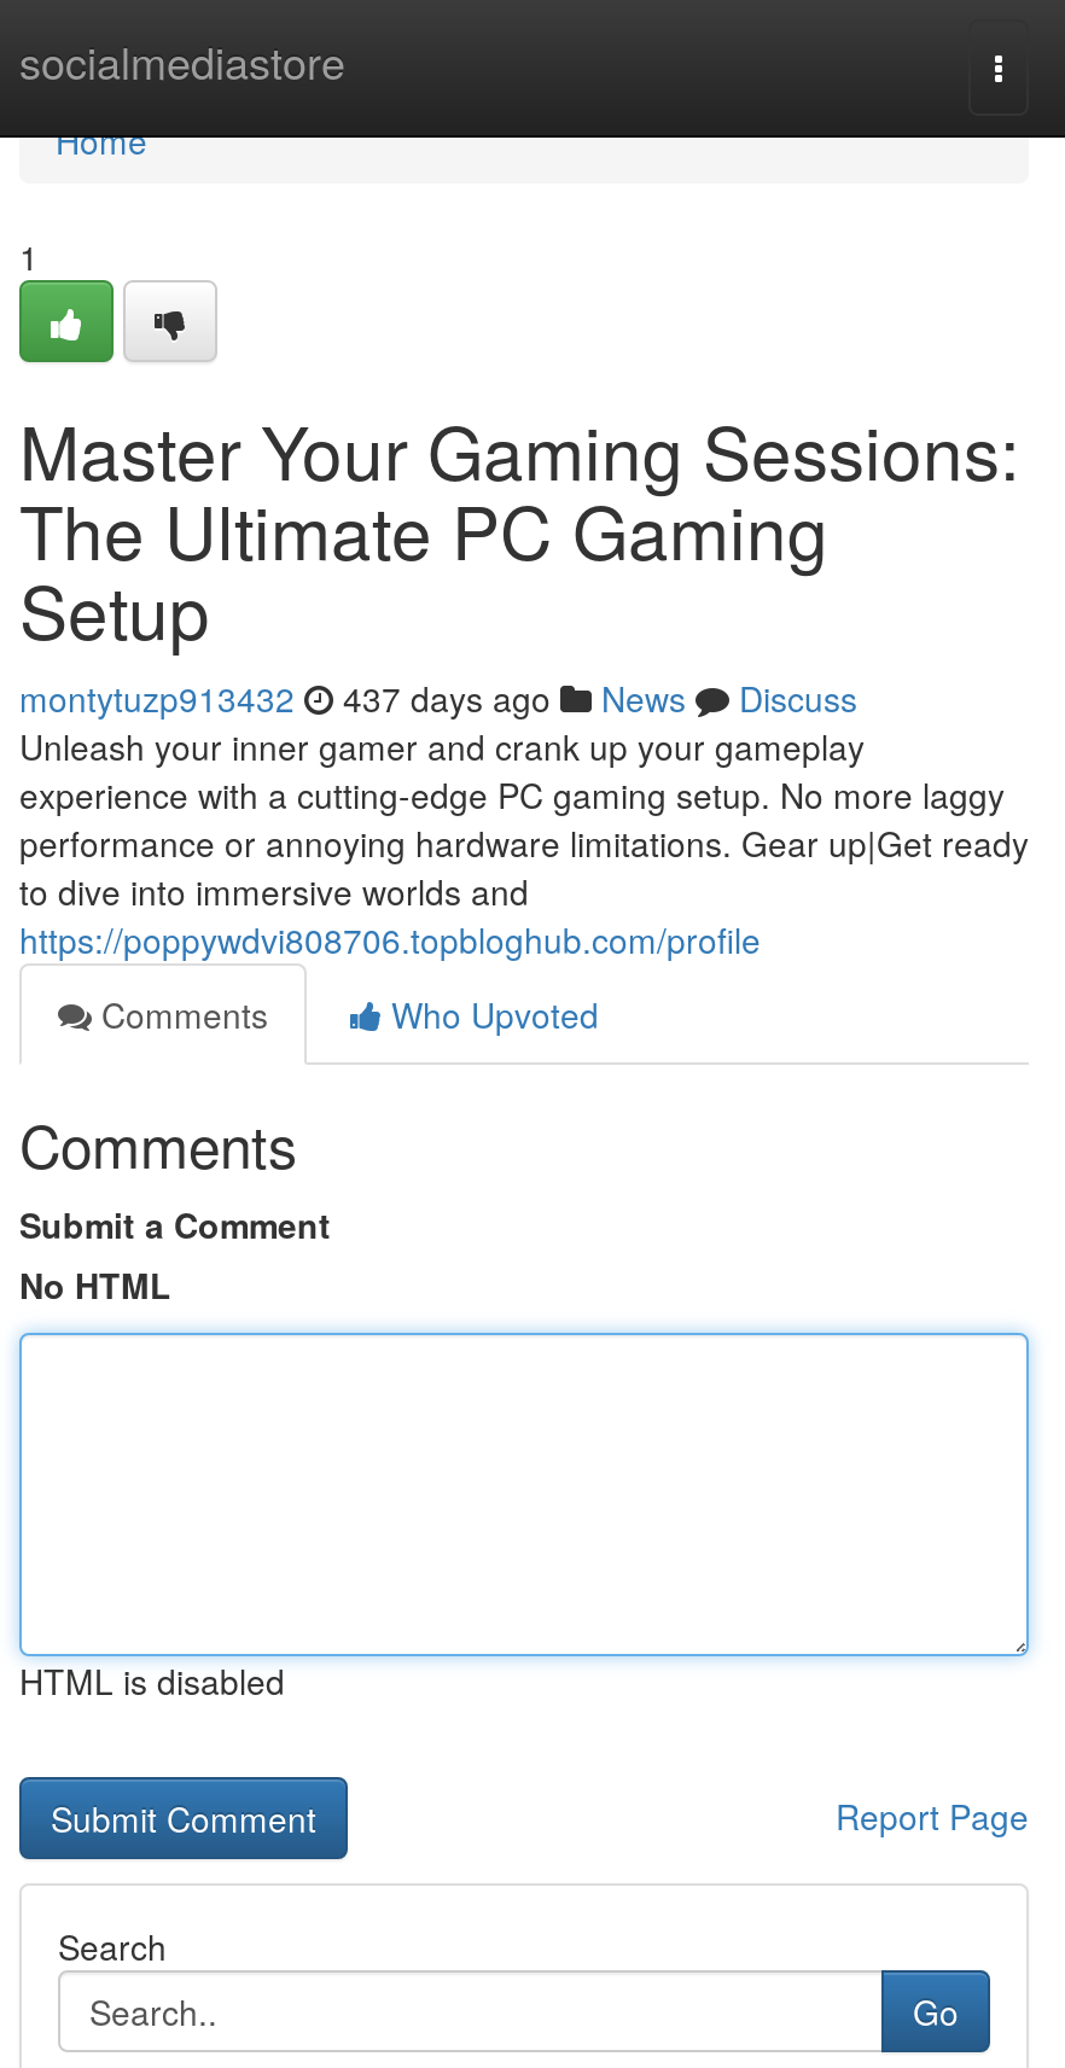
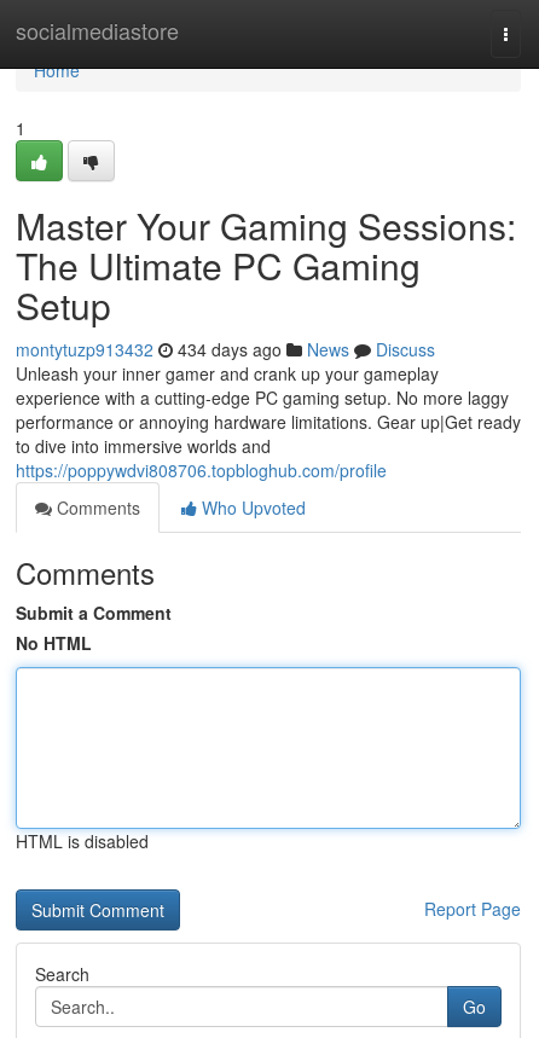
- montytuzp913432 437 days ago News Discuss
+ montytuzp913432 434 days ago News Discuss
